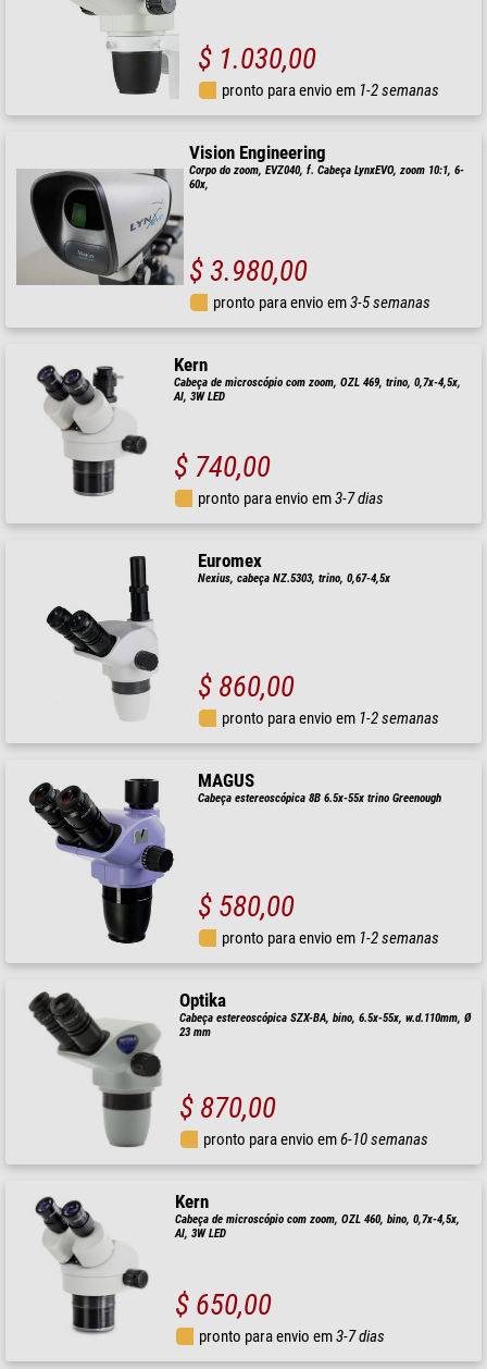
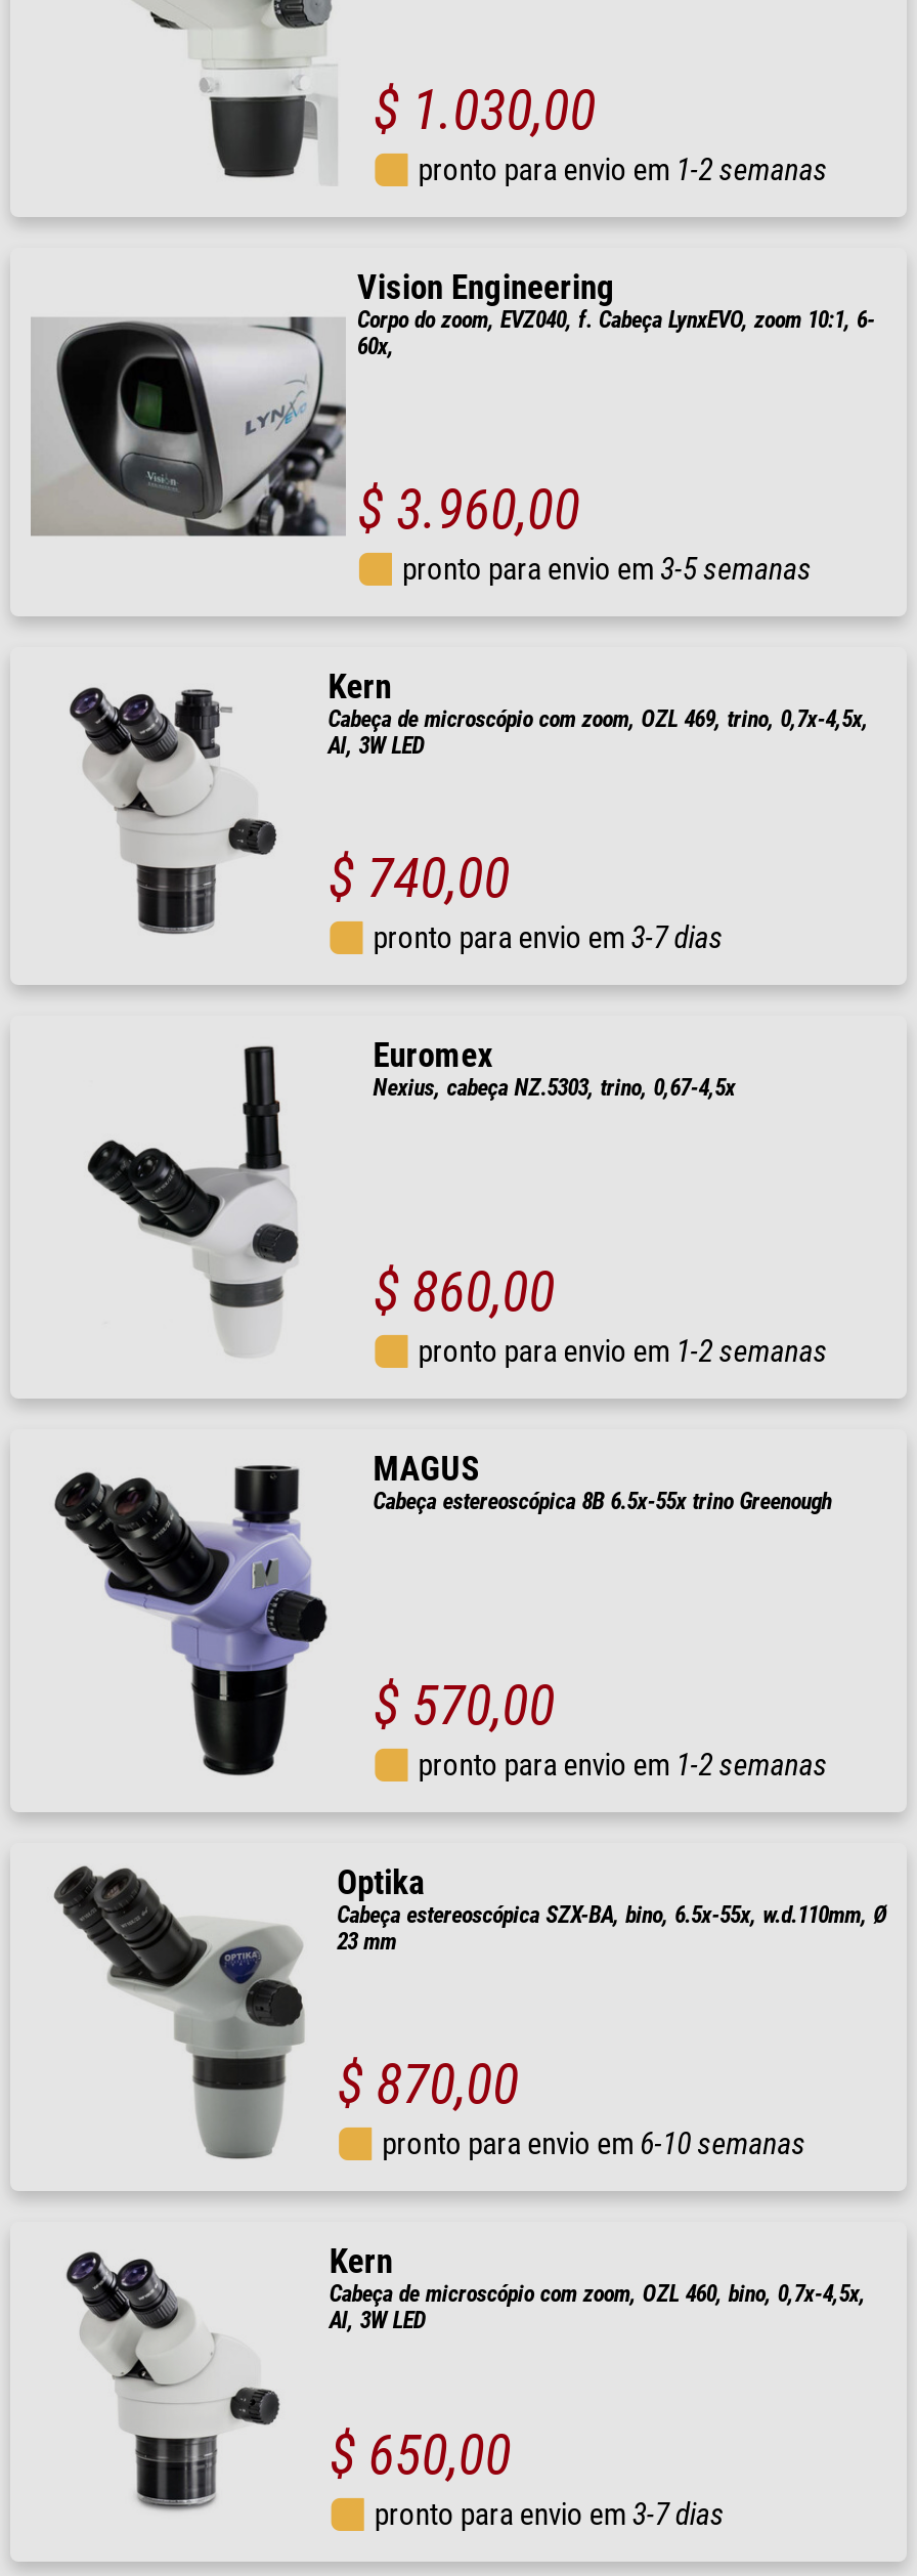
- $ 3.980,00
+ $ 3.960,00

- $ 580,00
+ $ 570,00
